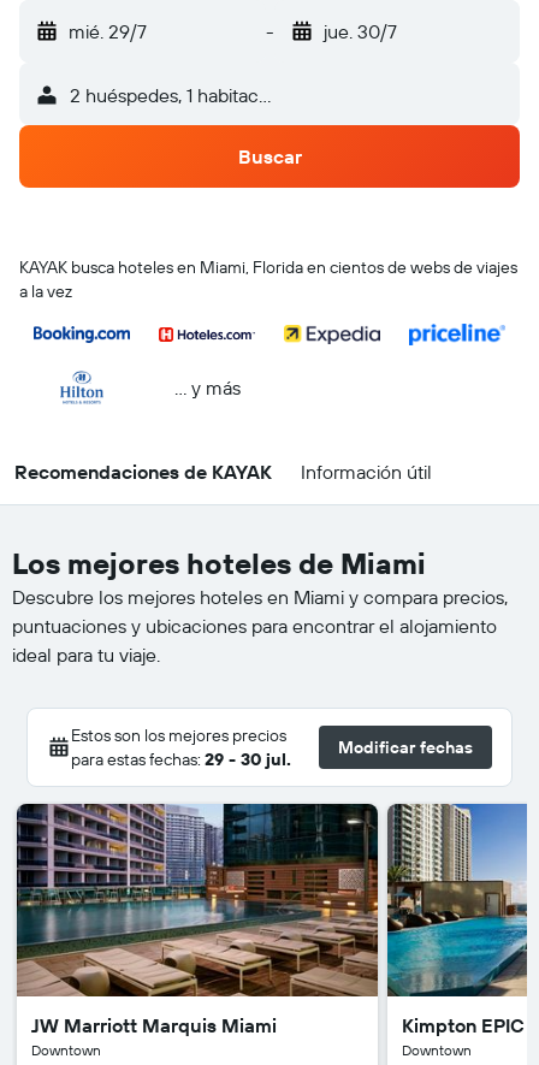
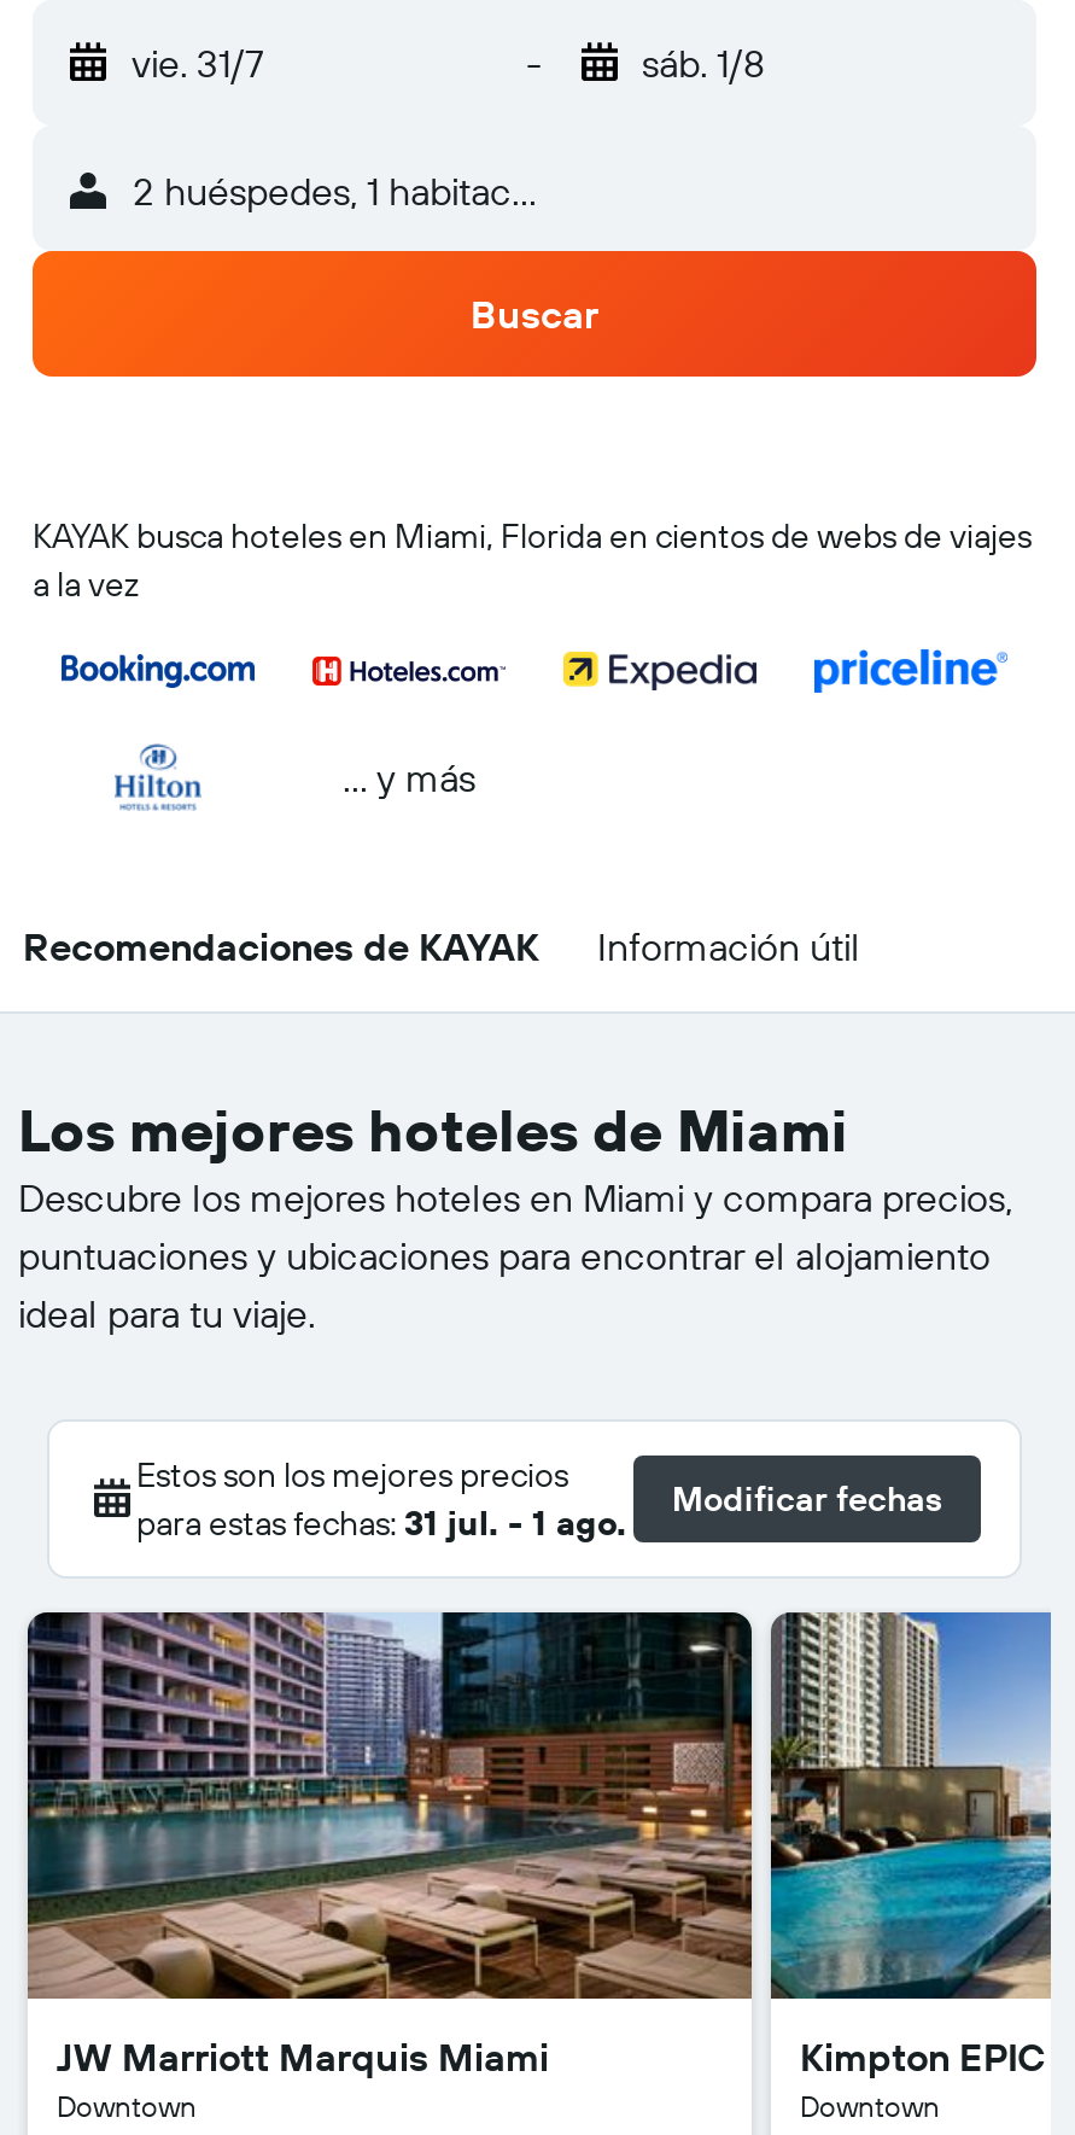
- mié. 29/7
+ vie. 31/7

- jue. 30/7
+ sáb. 1/8

- para estas fechas: 29 - 30 jul.
+ para estas fechas: 31 jul. - 1 ago.
